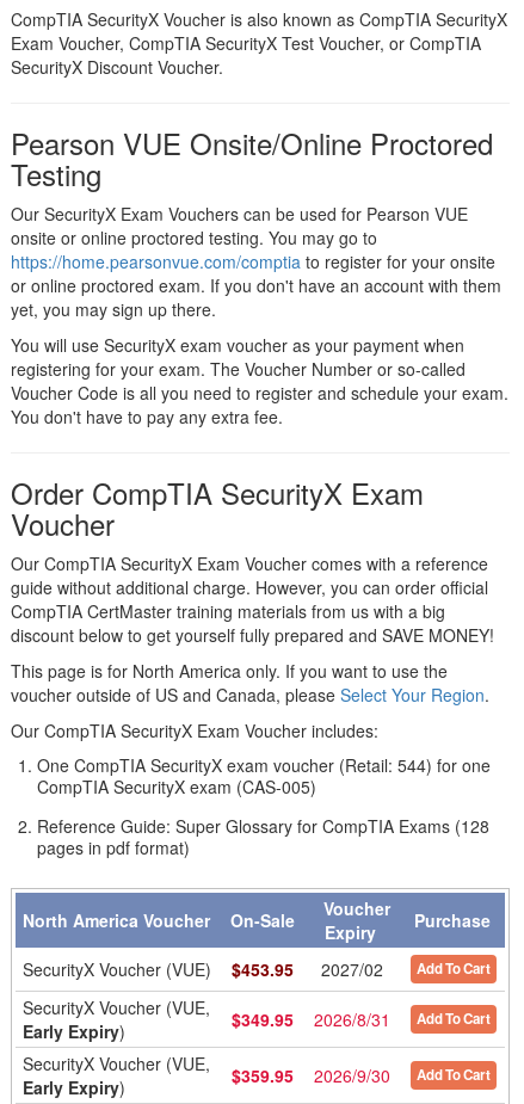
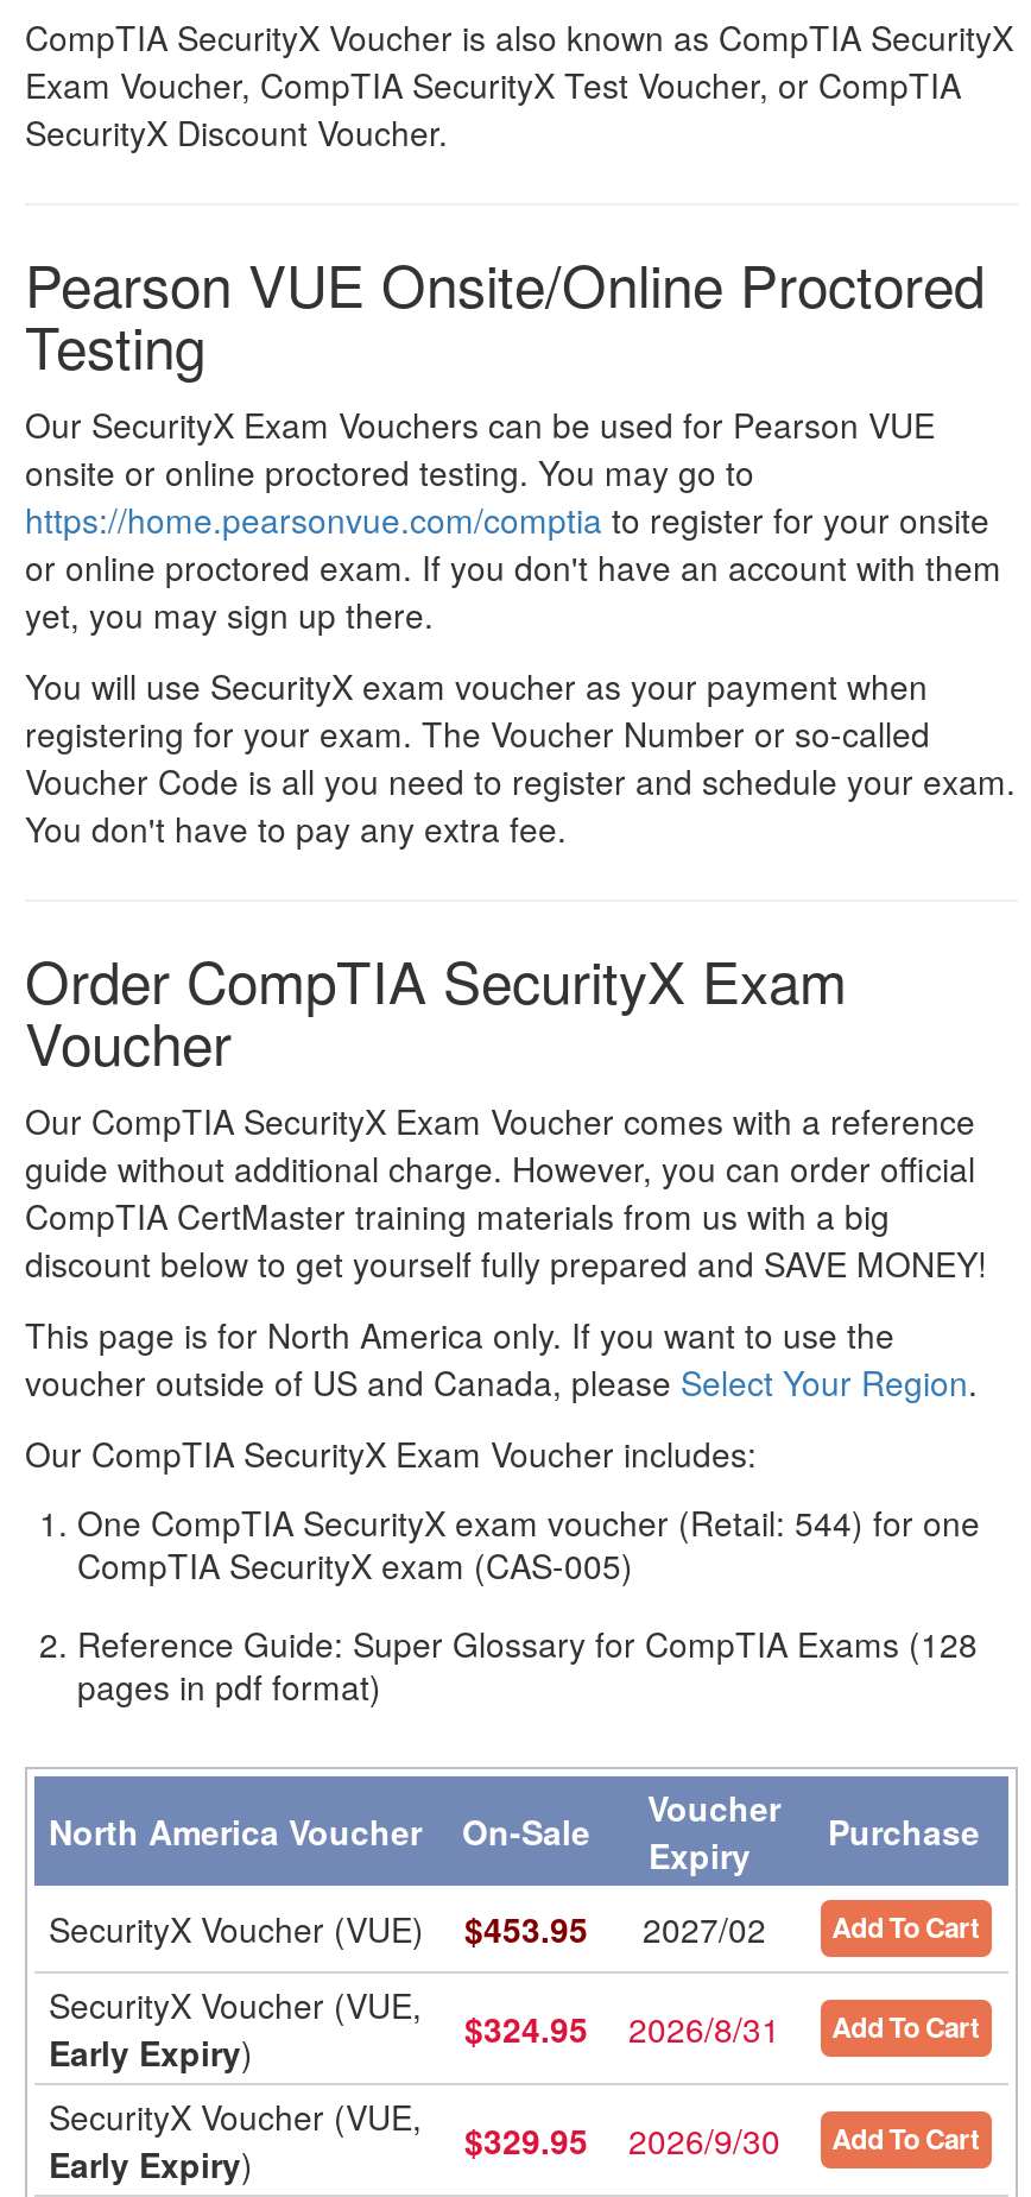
- SecurityX Voucher (VUE, $349.95 2026/8/31 Add To Cart
+ SecurityX Voucher (VUE, $324.95 2026/8/31 Add To Cart

- SecurityX Voucher (VUE, $359.95 2026/9/30 Add To Cart
+ SecurityX Voucher (VUE, $329.95 2026/9/30 Add To Cart
